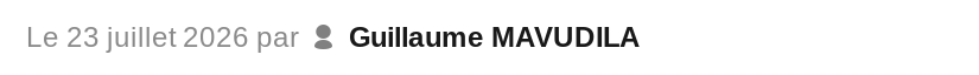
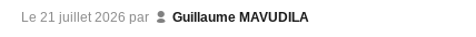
- Le 23 juillet 2026 par
+ Le 21 juillet 2026 par
